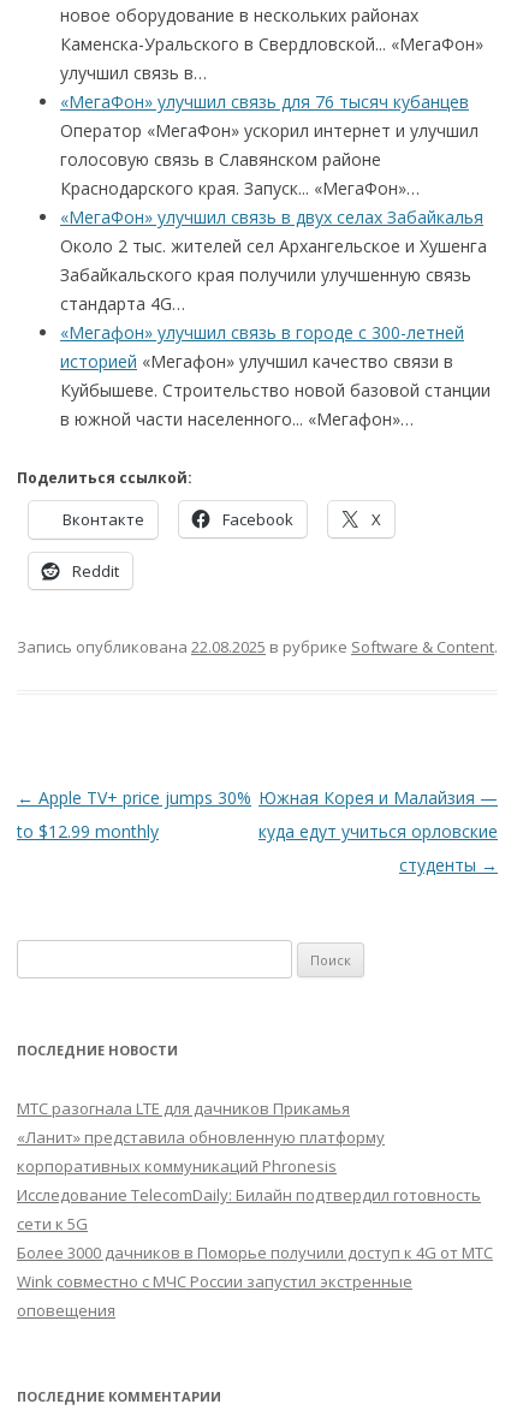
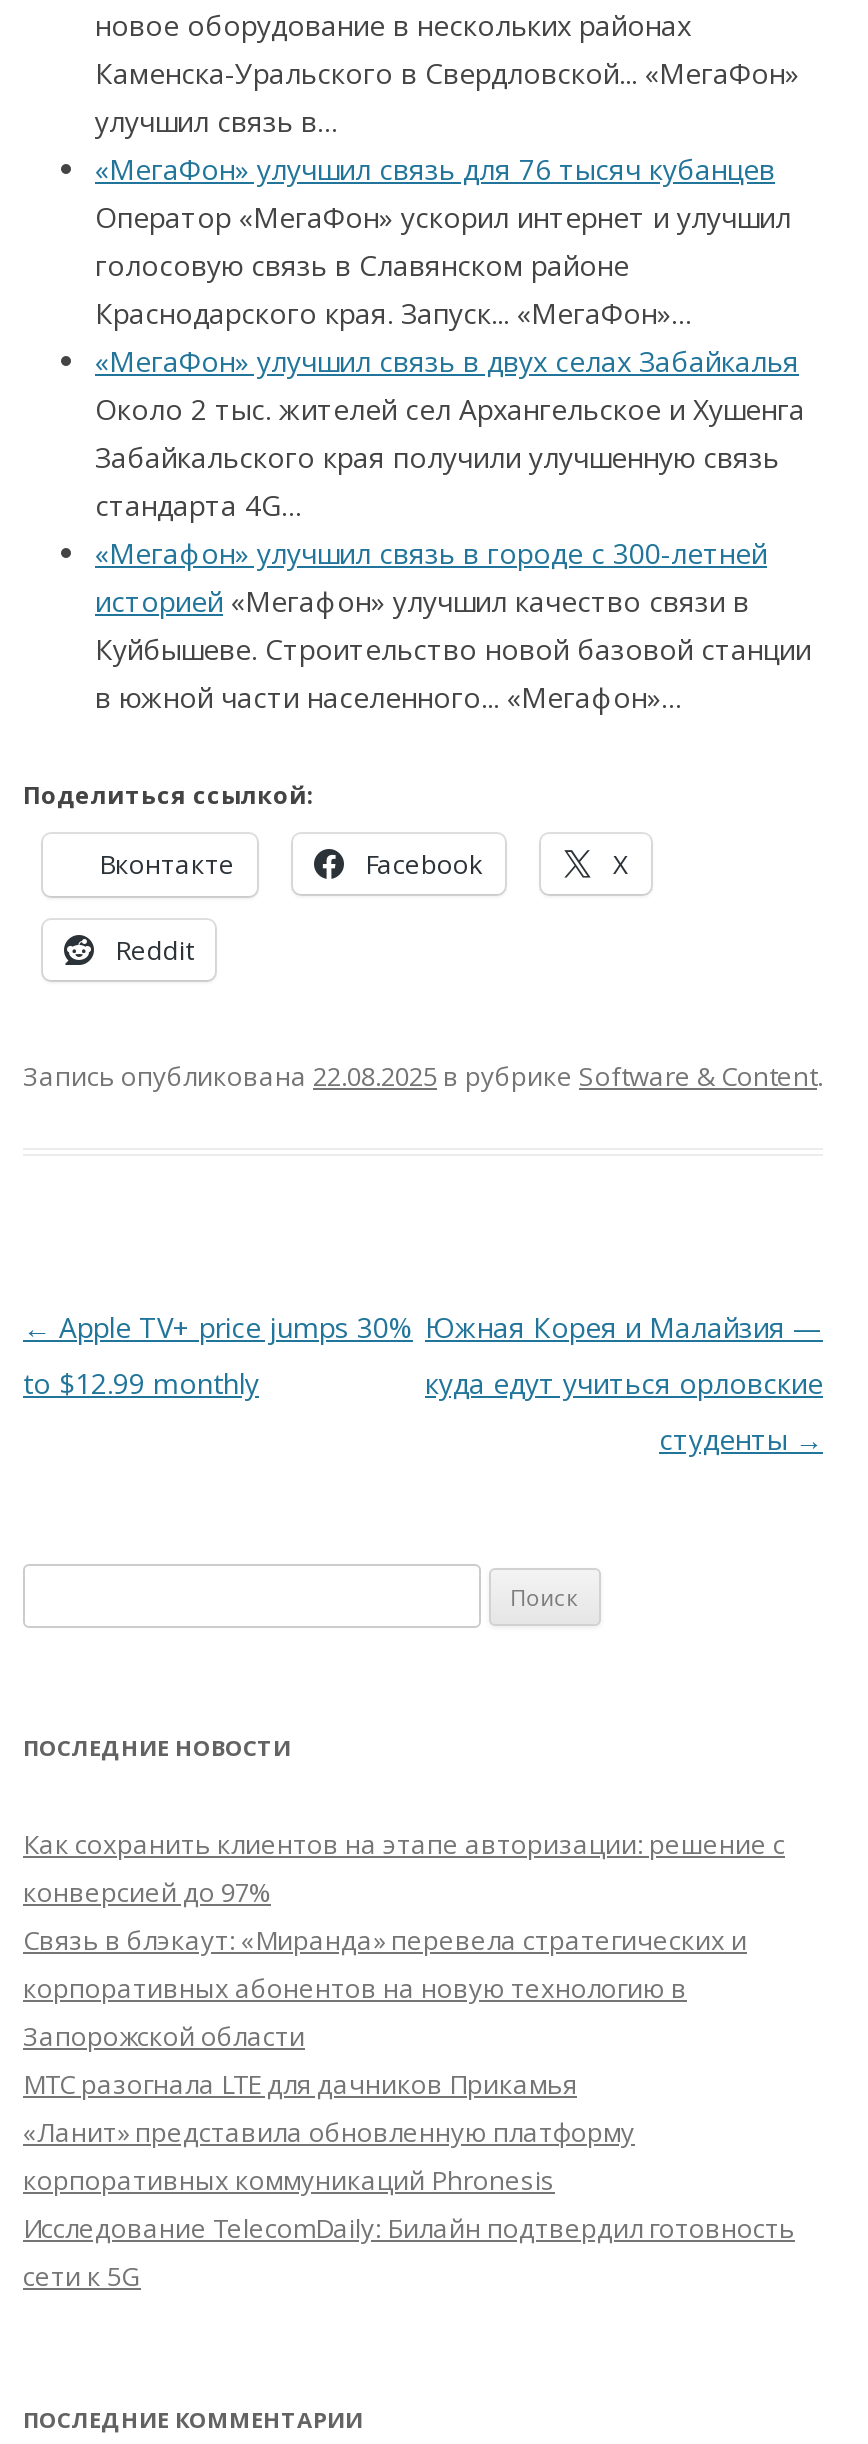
+ Как сохранить клиентов на этапе авторизации: решение с
+ конверсией до 97%
+ Связь в блэкаут: «Миранда» перевела стратегических и
+ корпоративных абонентов на новую технологию в
+ Запорожской области

moved down: МТС разогнала LTE для дачников Прикамья | «Ланит» представила обновленную платформу | корпоративных коммуникаций Phronesis | Исследование TelecomDaily: Билайн подтвердил готовность | сети к 5G

- Более 3000 дачников в Поморье получили доступ к 4G от МТС
- Wink совместно с МЧС России запустил экстренные
- оповещения
